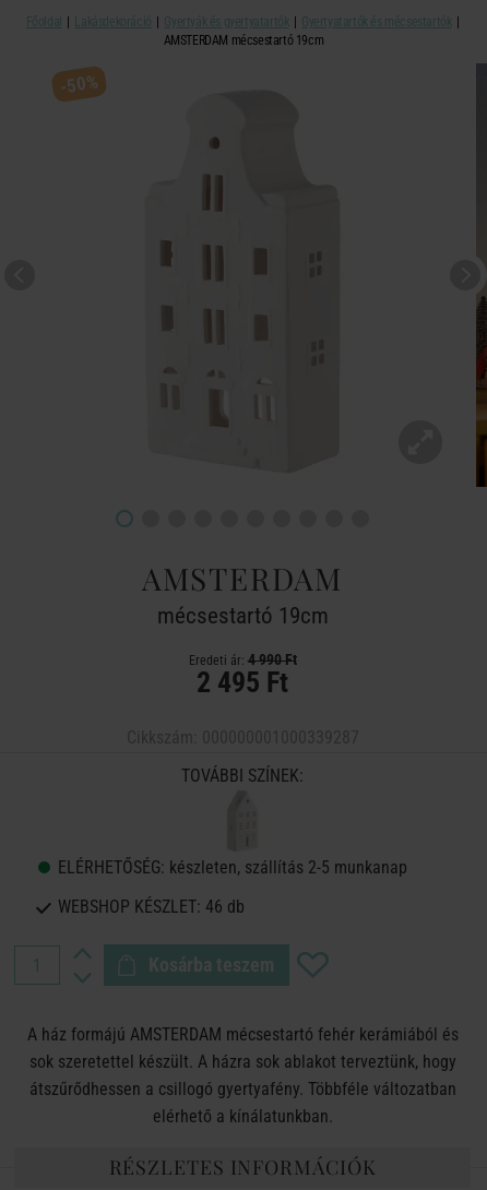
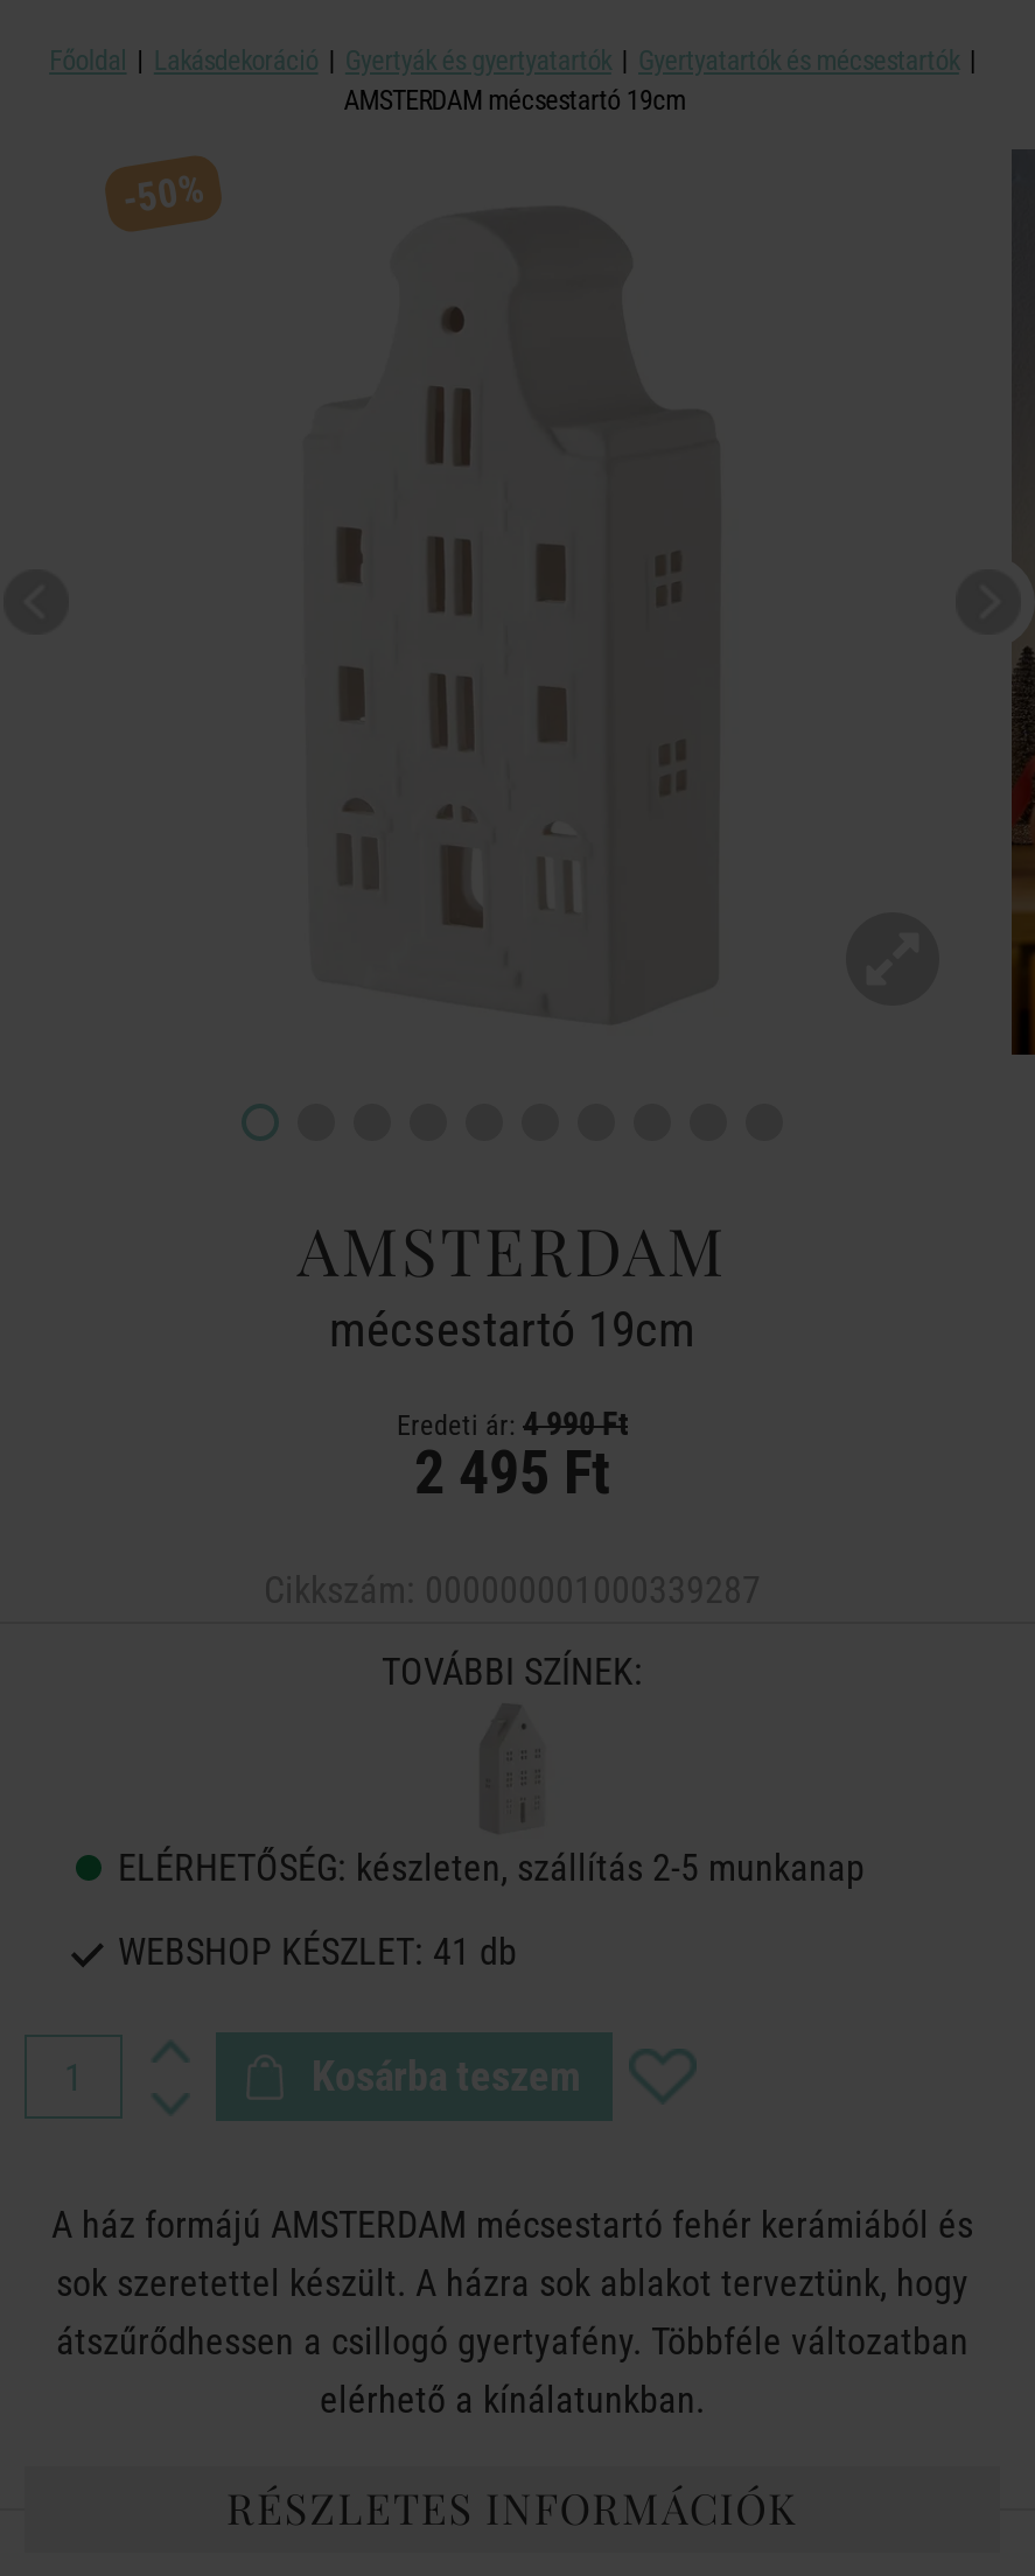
- WEBSHOP KÉSZLET: 46 db
+ WEBSHOP KÉSZLET: 41 db
